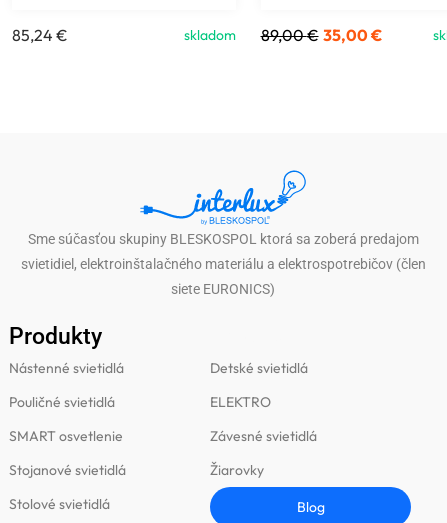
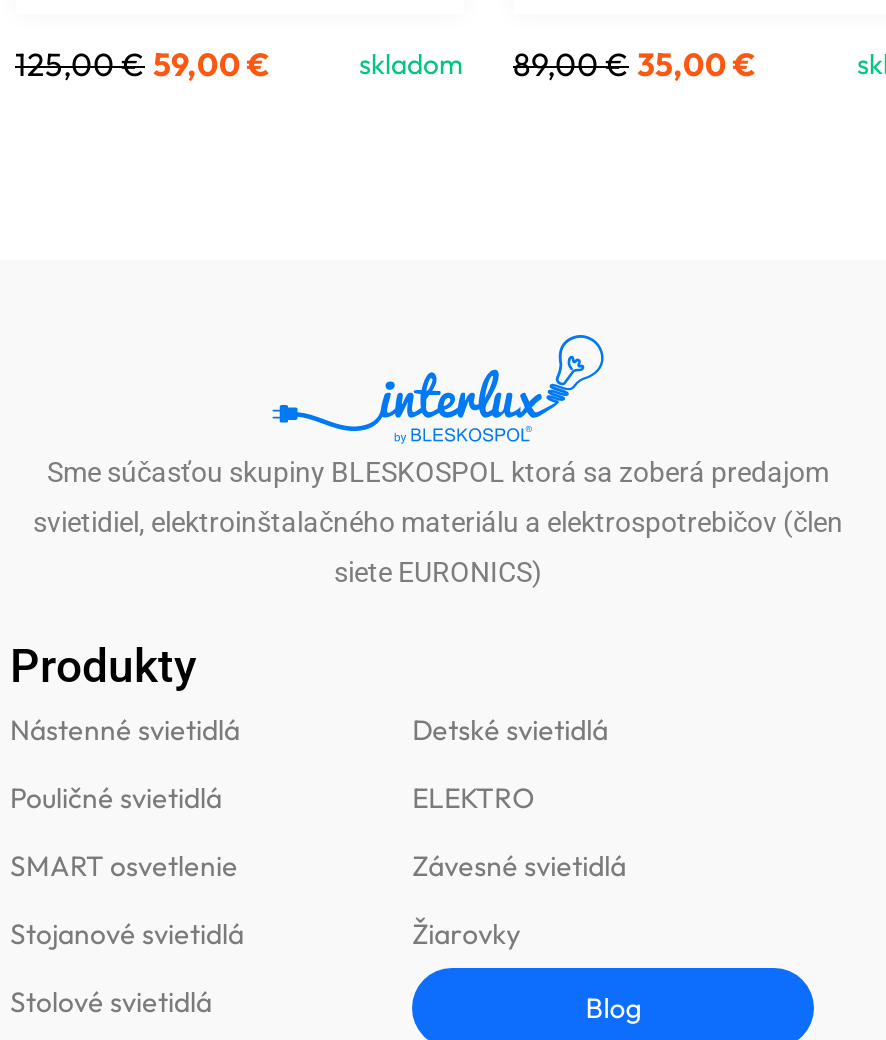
- 85,24 €
+ 125,00€ 59,00 €
